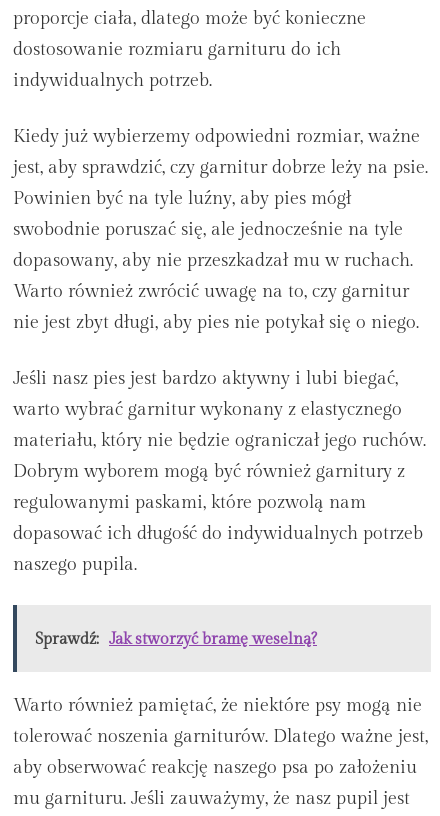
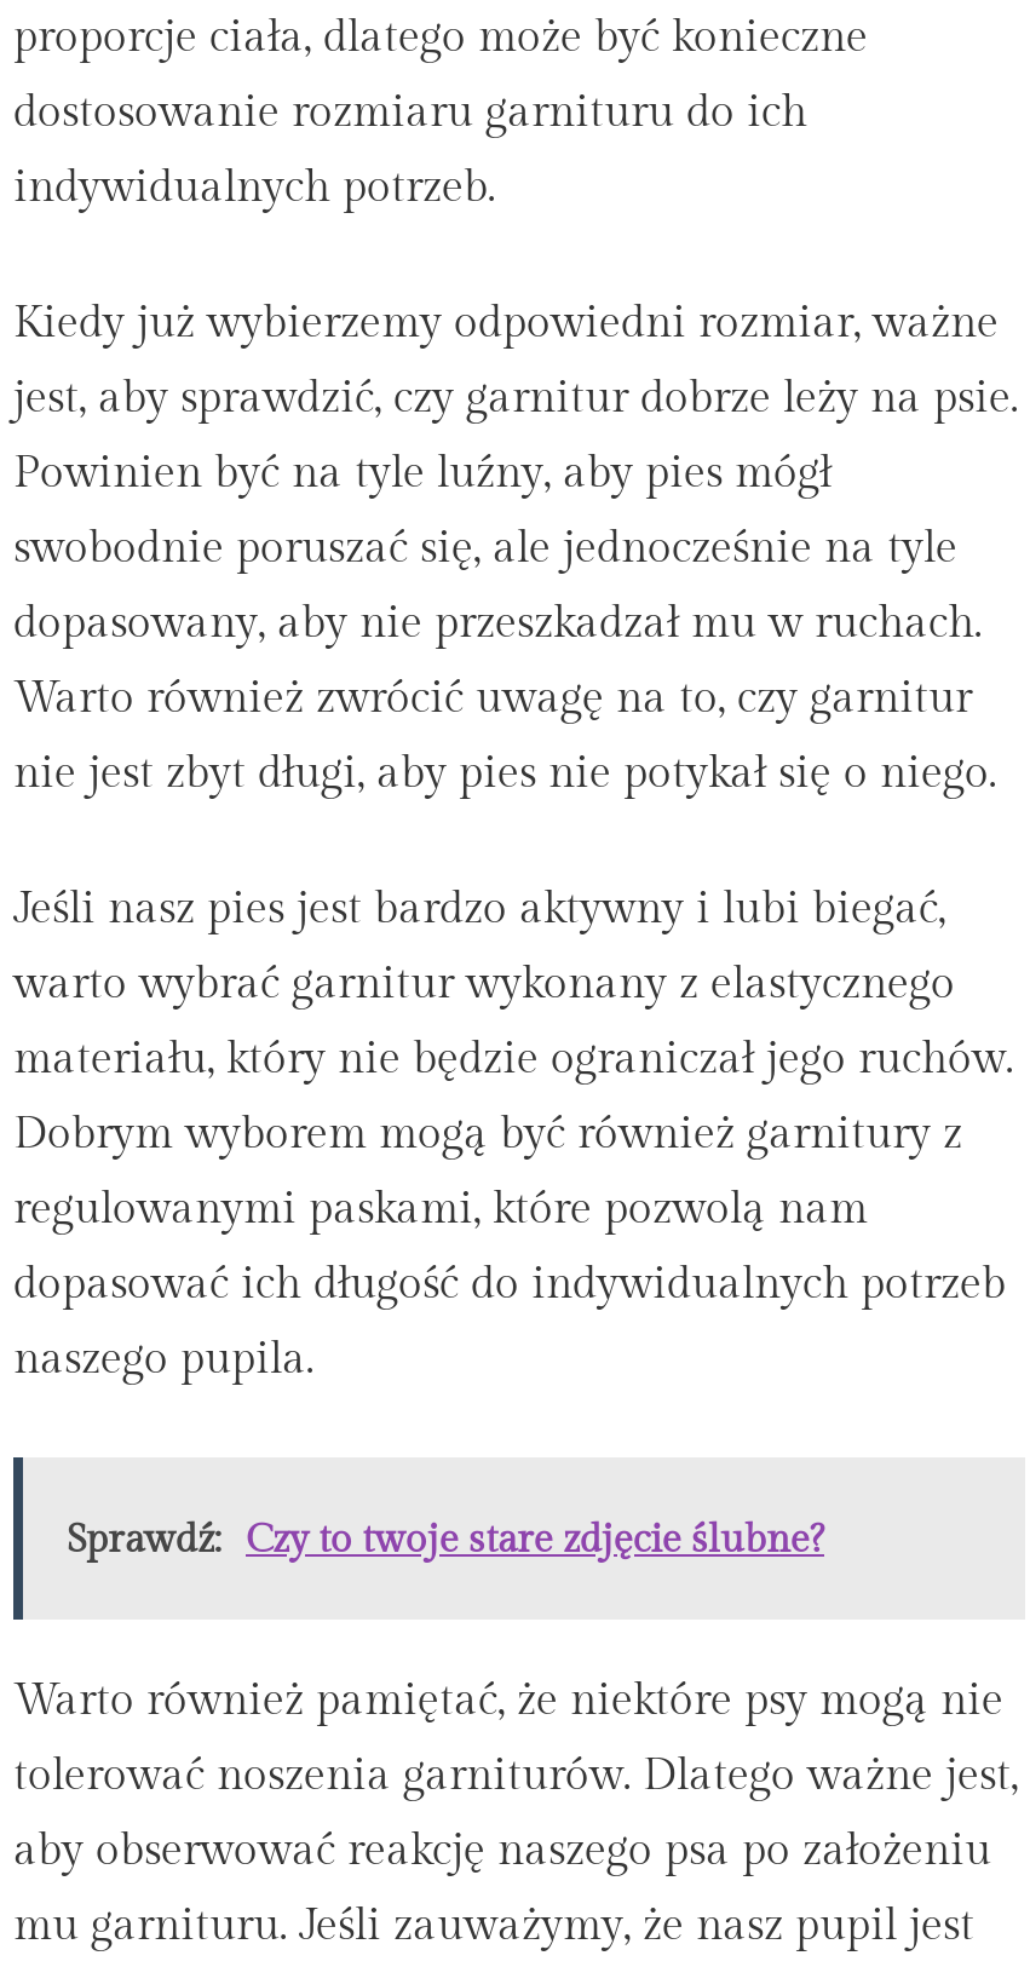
- Sprawdź: Jak stworzyć bramę weselną?
+ Sprawdź: Czy to twoje stare zdjęcie ślubne?
